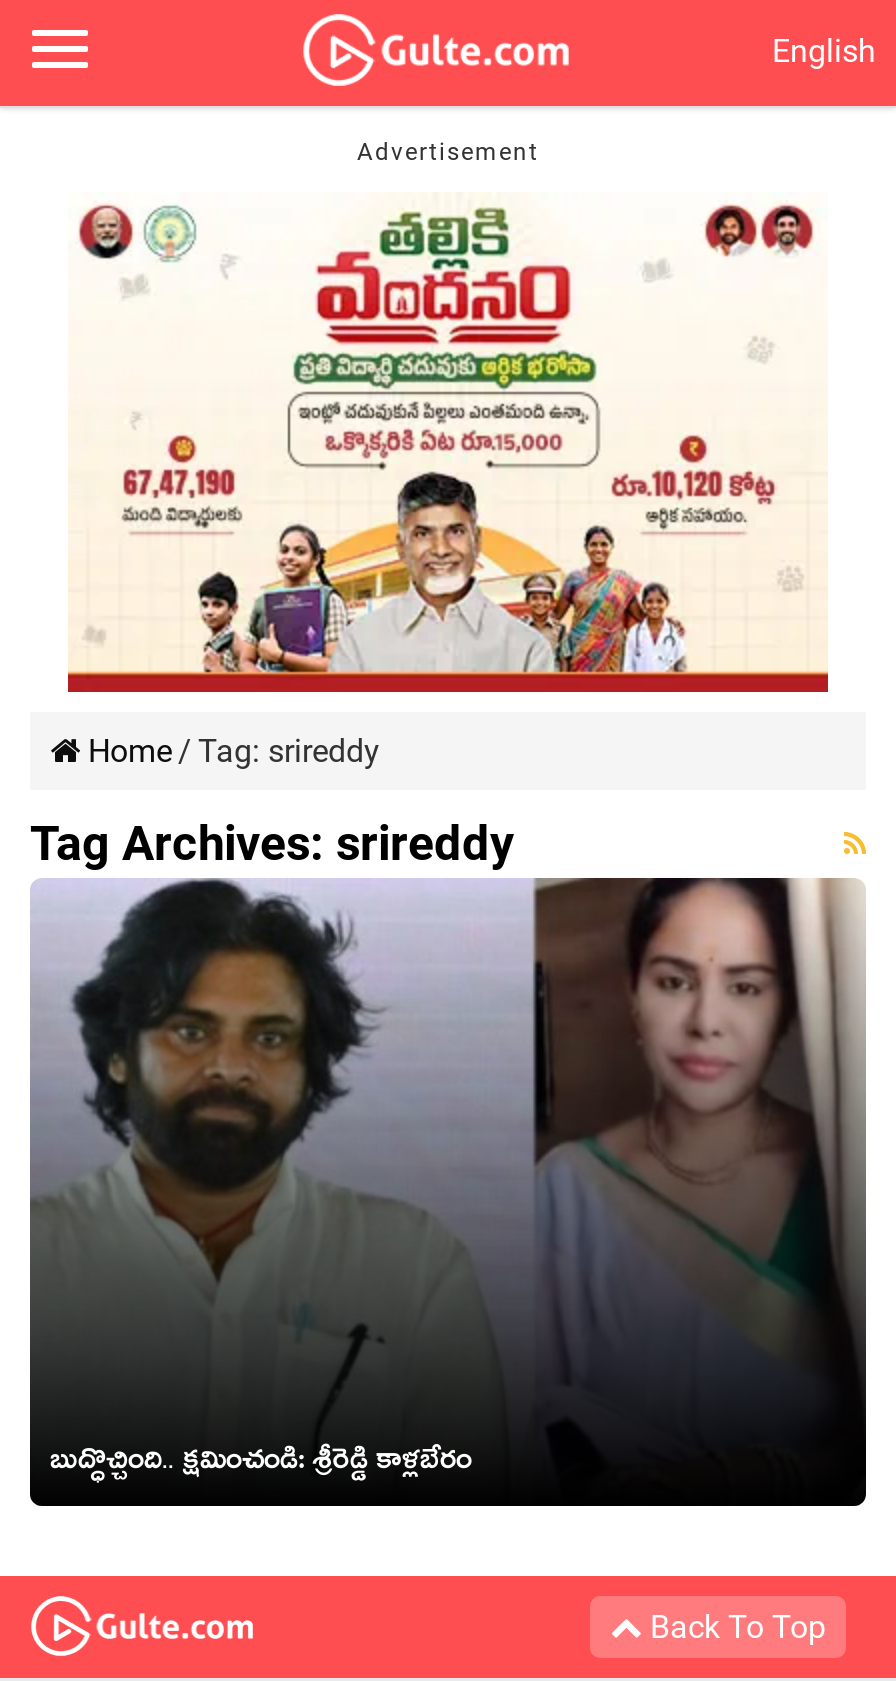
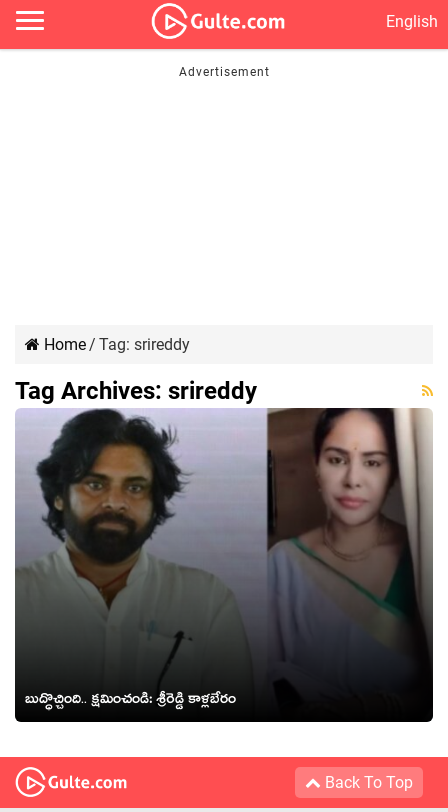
- [image]
